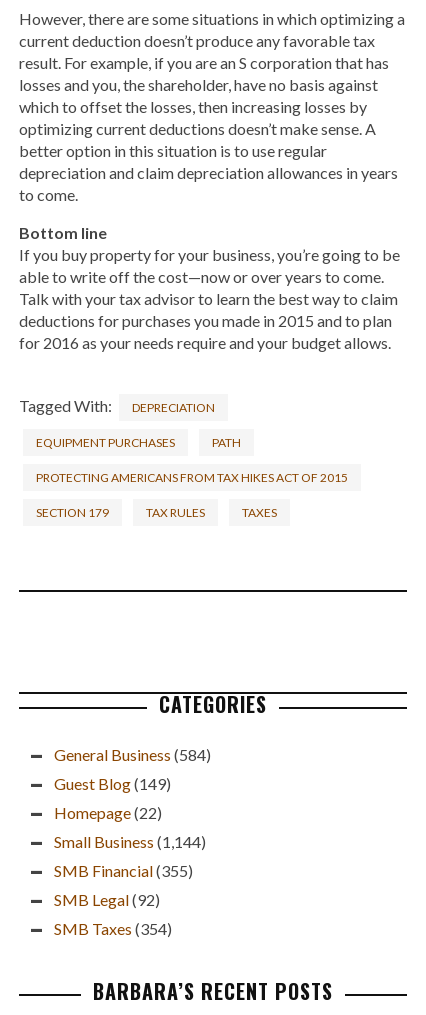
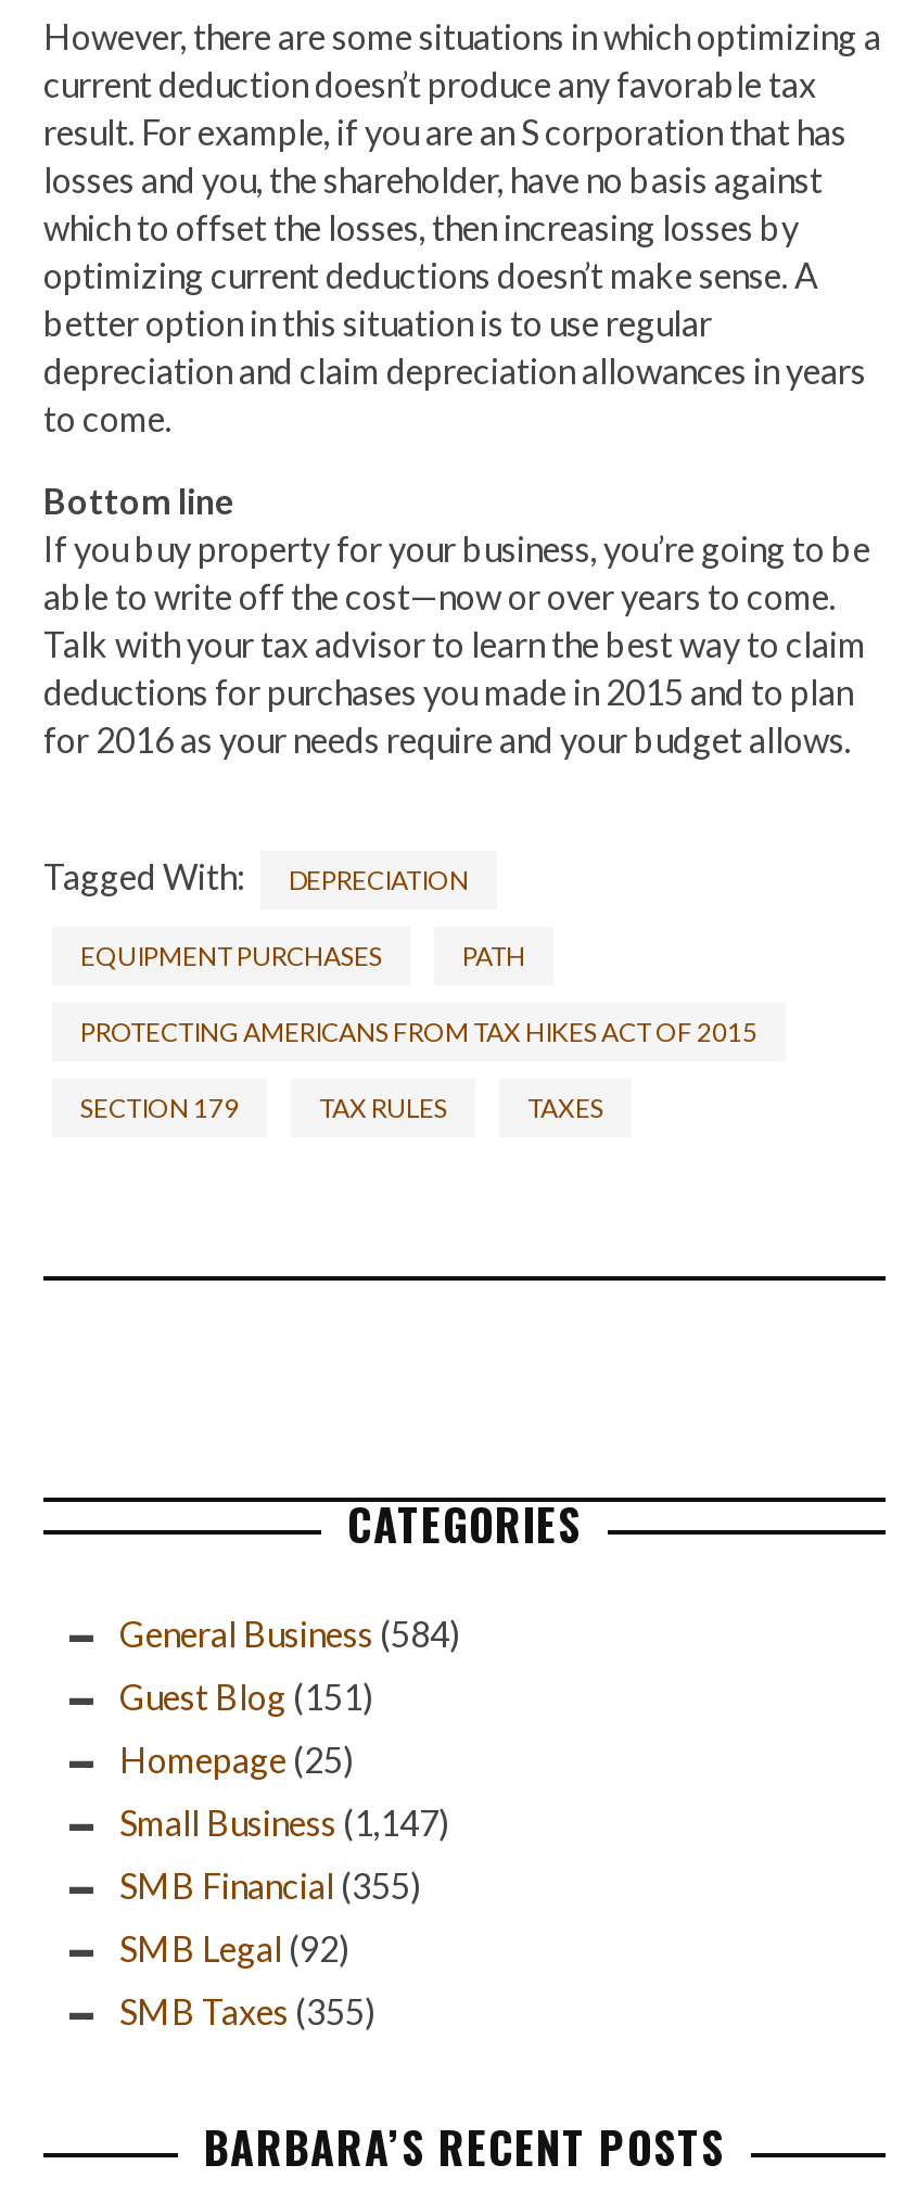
- Guest Blog (149)
+ Guest Blog (151)

- Homepage (22)
+ Homepage (25)

- Small Business (1,144)
+ Small Business (1,147)

- SMB Taxes (354)
+ SMB Taxes (355)
